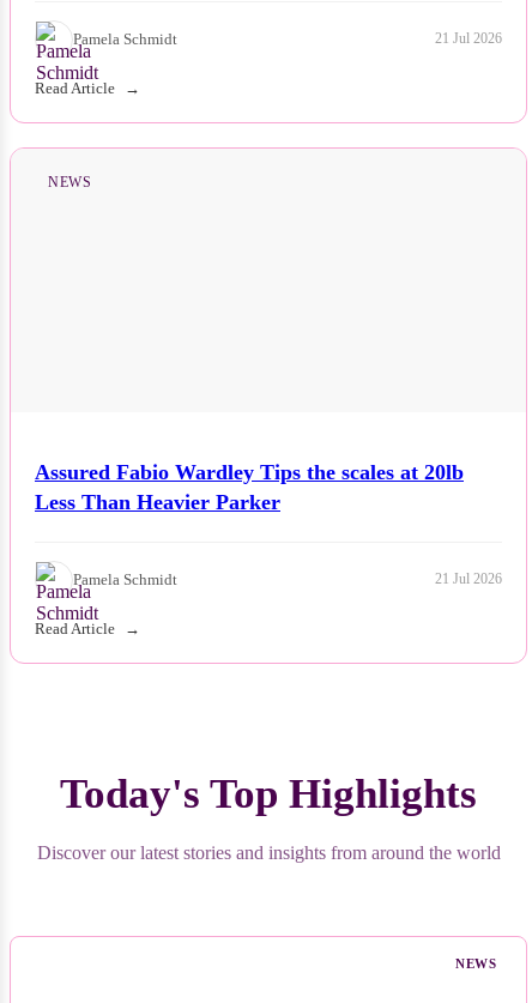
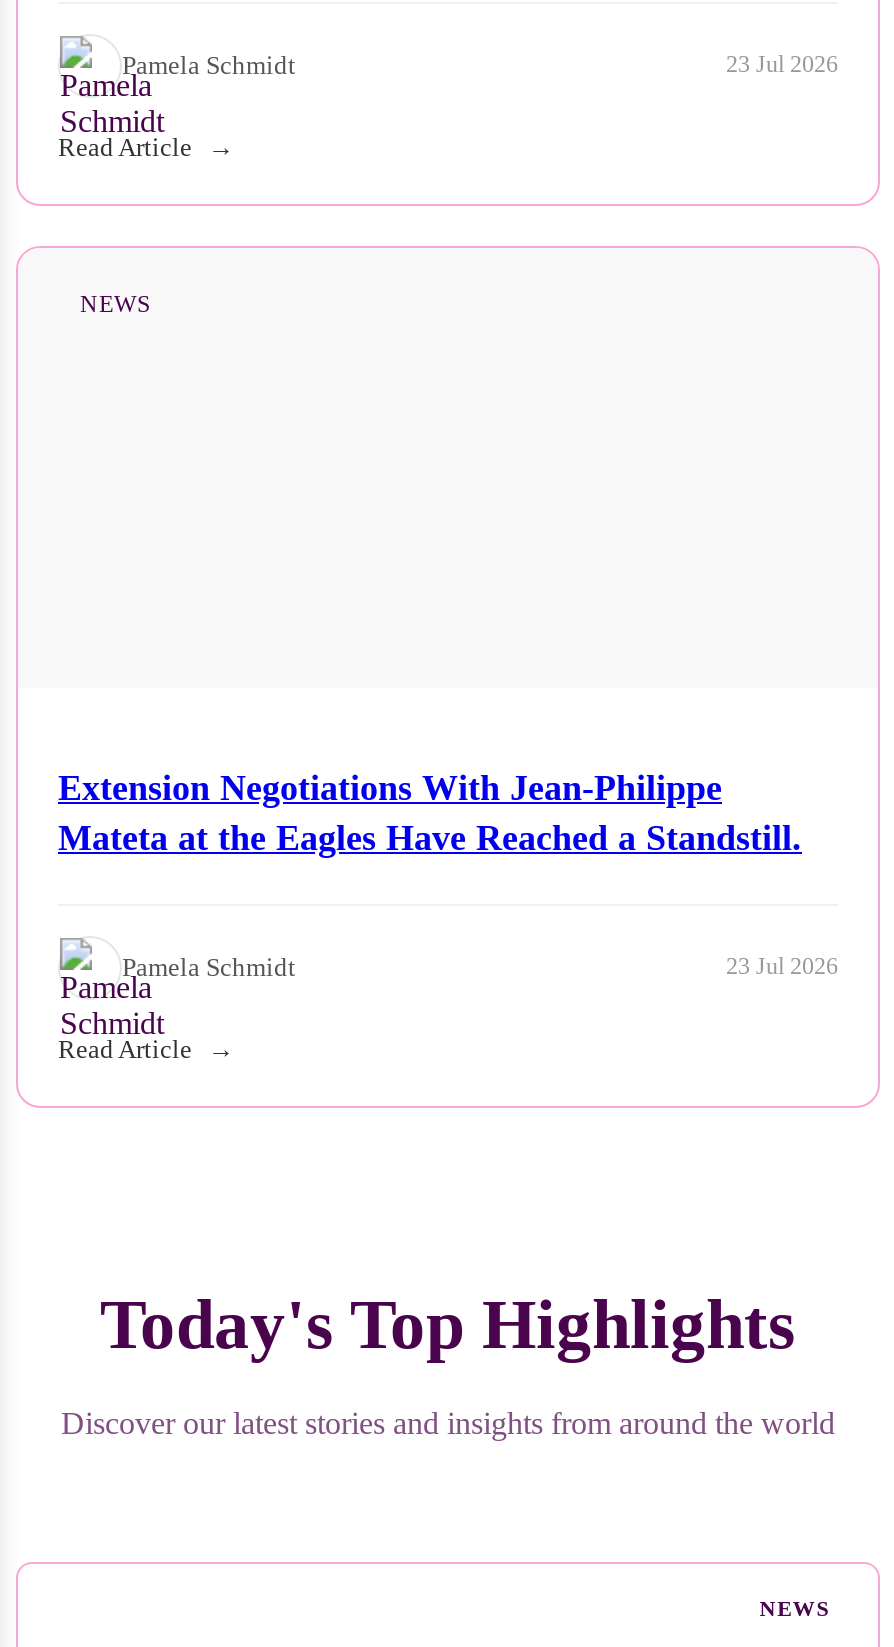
- 21 Jul 2026
+ 23 Jul 2026

- Assured Fabio Wardley Tips the scales at 20lb
- Less Than Heavier Parker
+ Extension Negotiations With Jean-Philippe
+ Mateta at the Eagles Have Reached a Standstill.

- 21 Jul 2026
+ 23 Jul 2026
